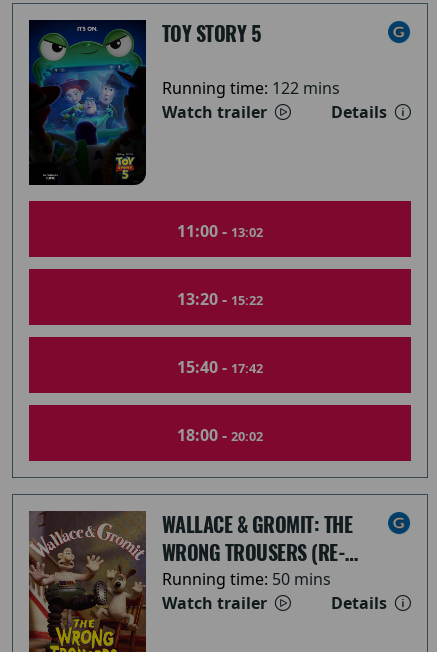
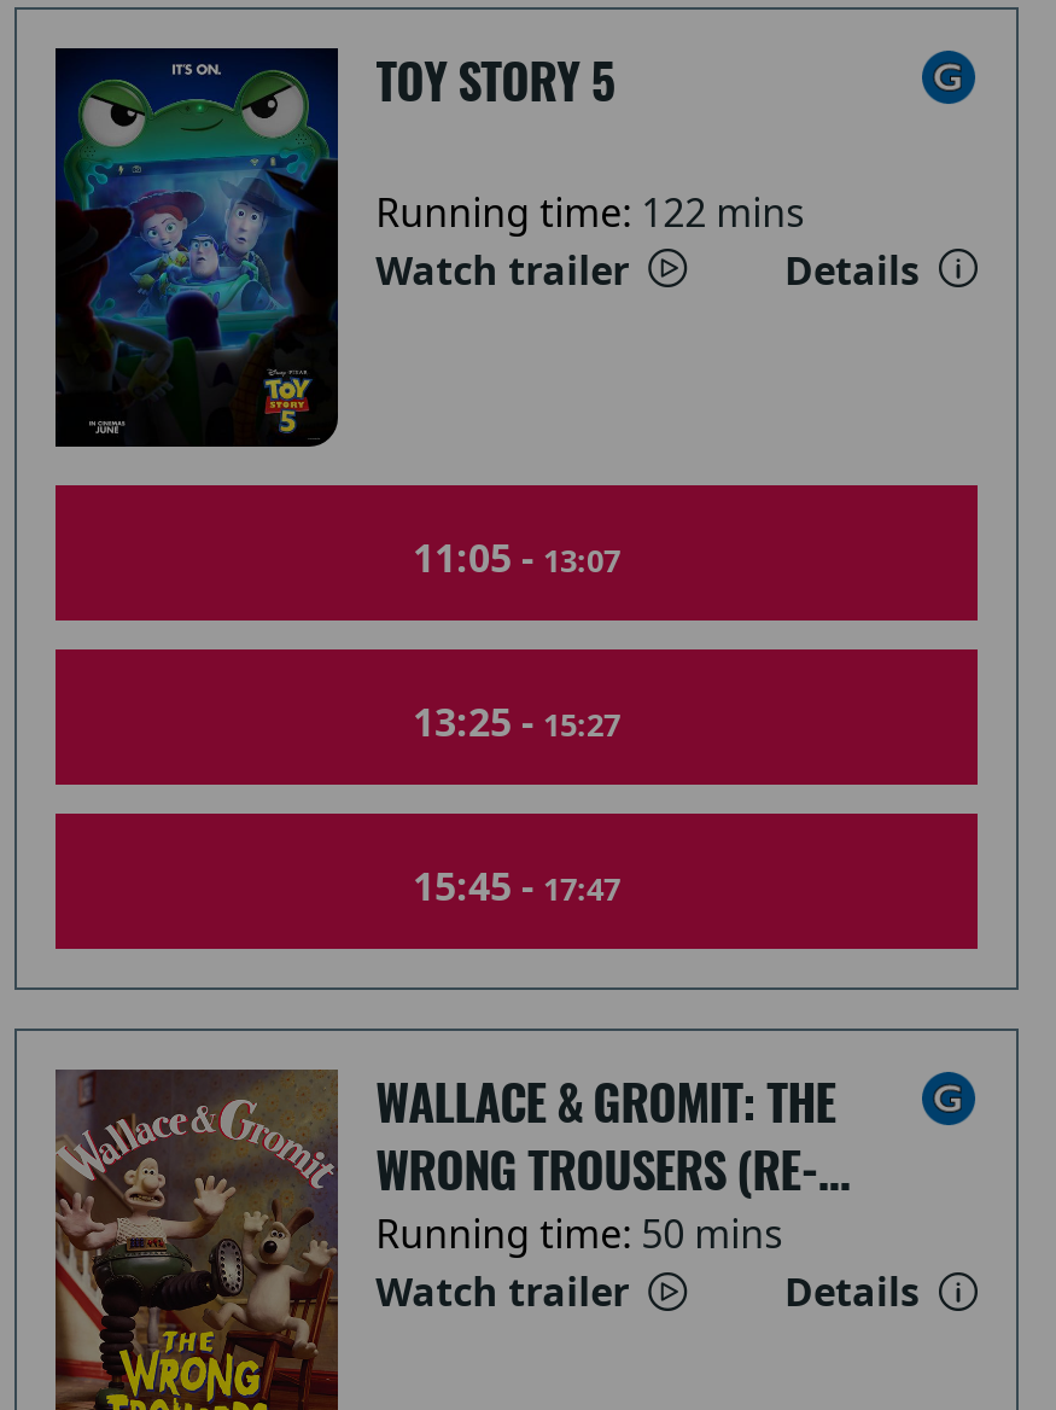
- 11:00 - 13:02
- 13:20 - 15:22
- 15:40 - 17:42
- 18:00 - 20:02
+ 11:05 - 13:07
+ 13:25 - 15:27
+ 15:45 - 17:47
